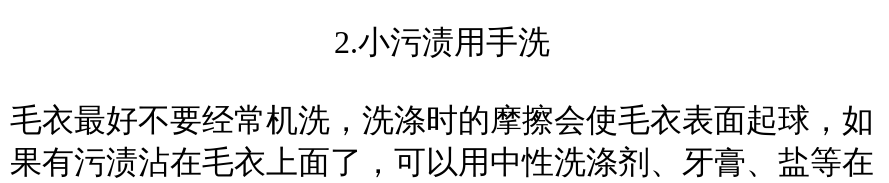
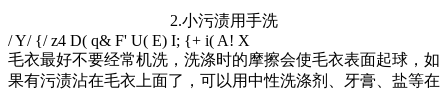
+ / Y/ {/ z4 D( q& F' U( E) I; {+ i( A! X
